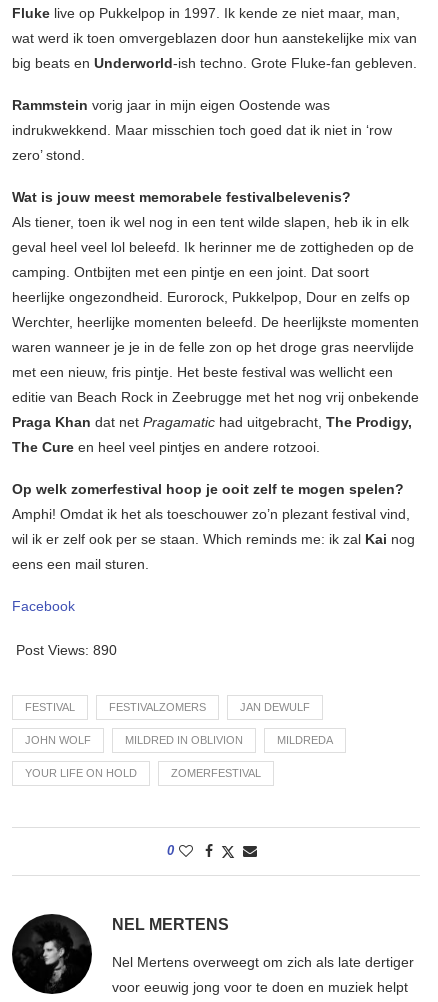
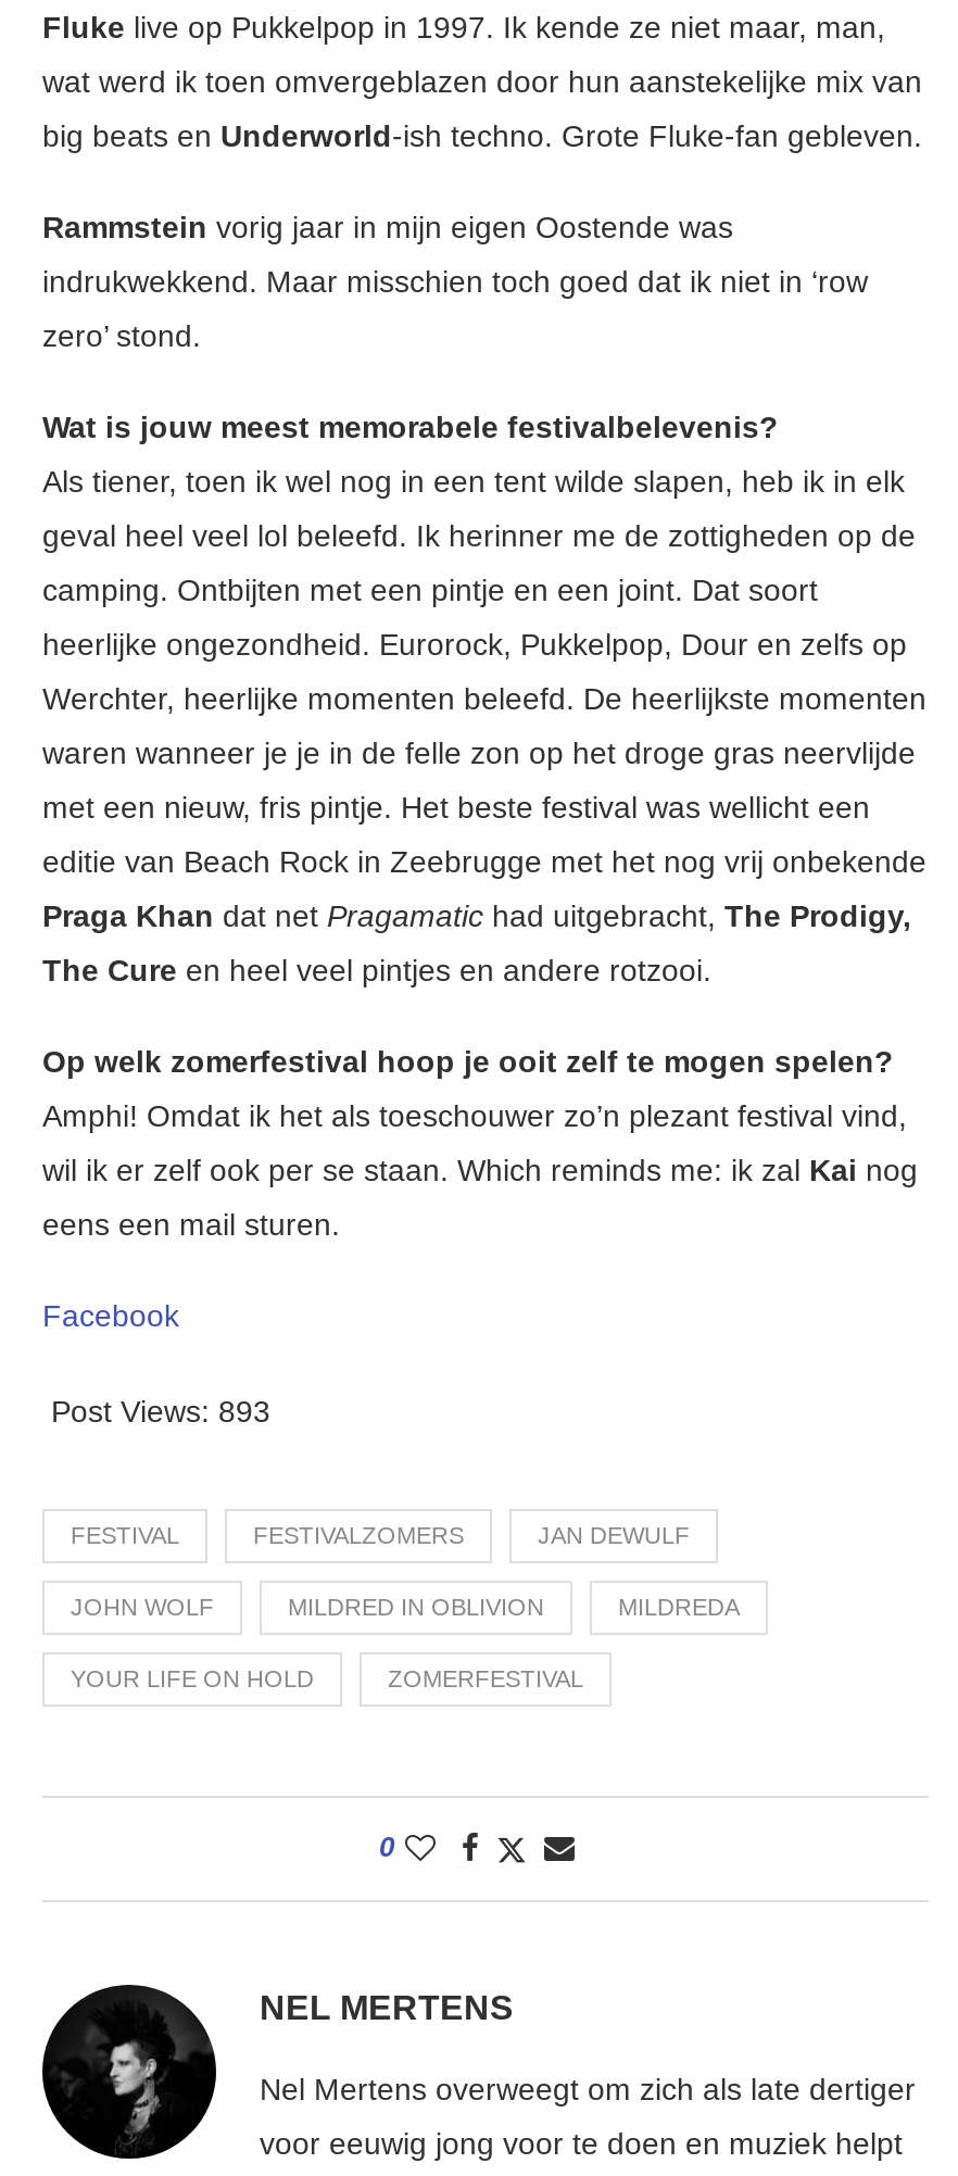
- Post Views: 890
+ Post Views: 893
